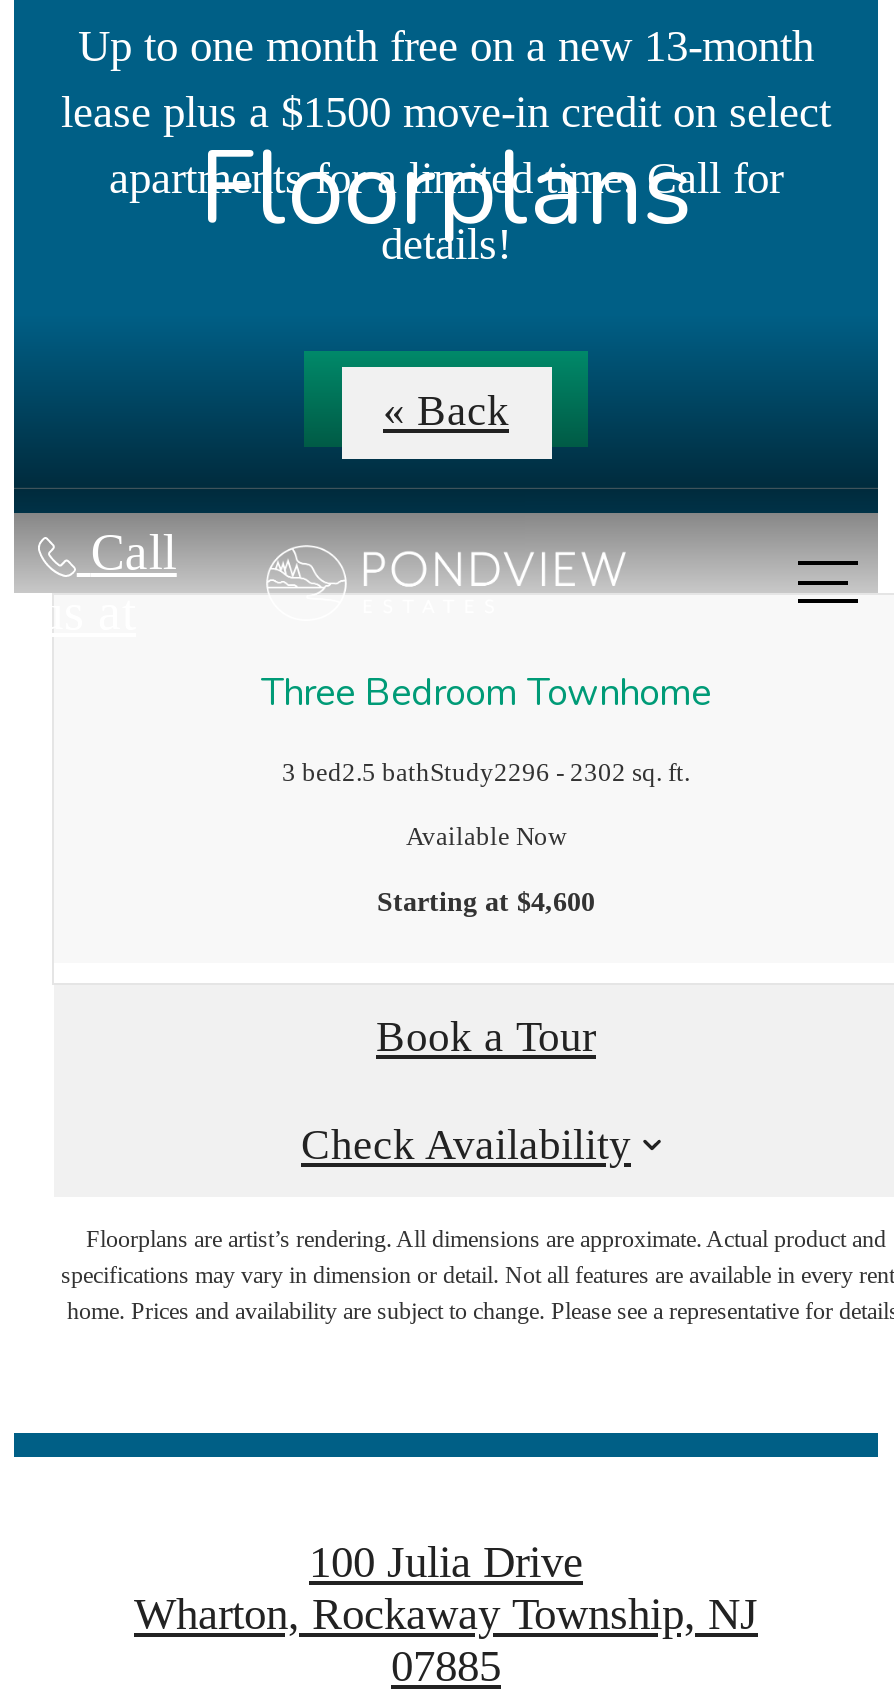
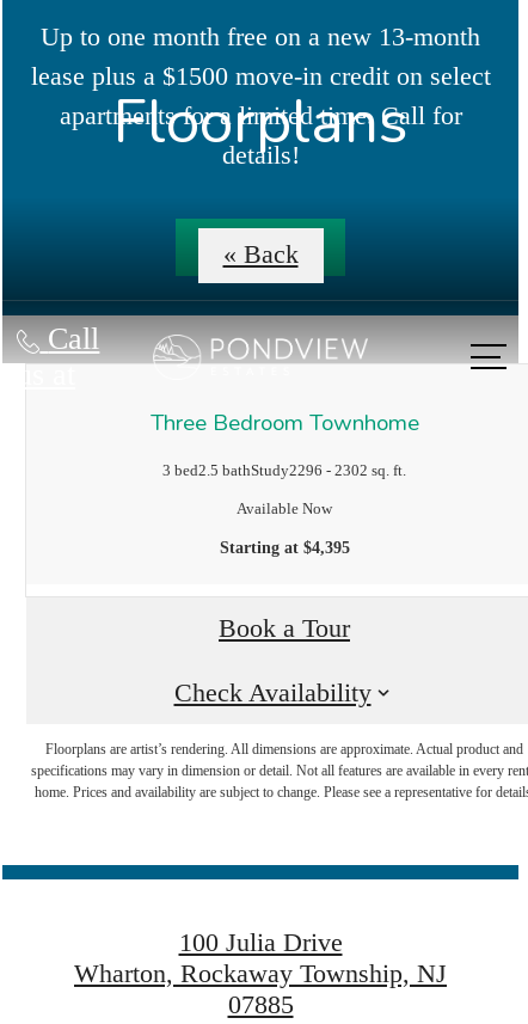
- Starting at $4,600
+ Starting at $4,395
